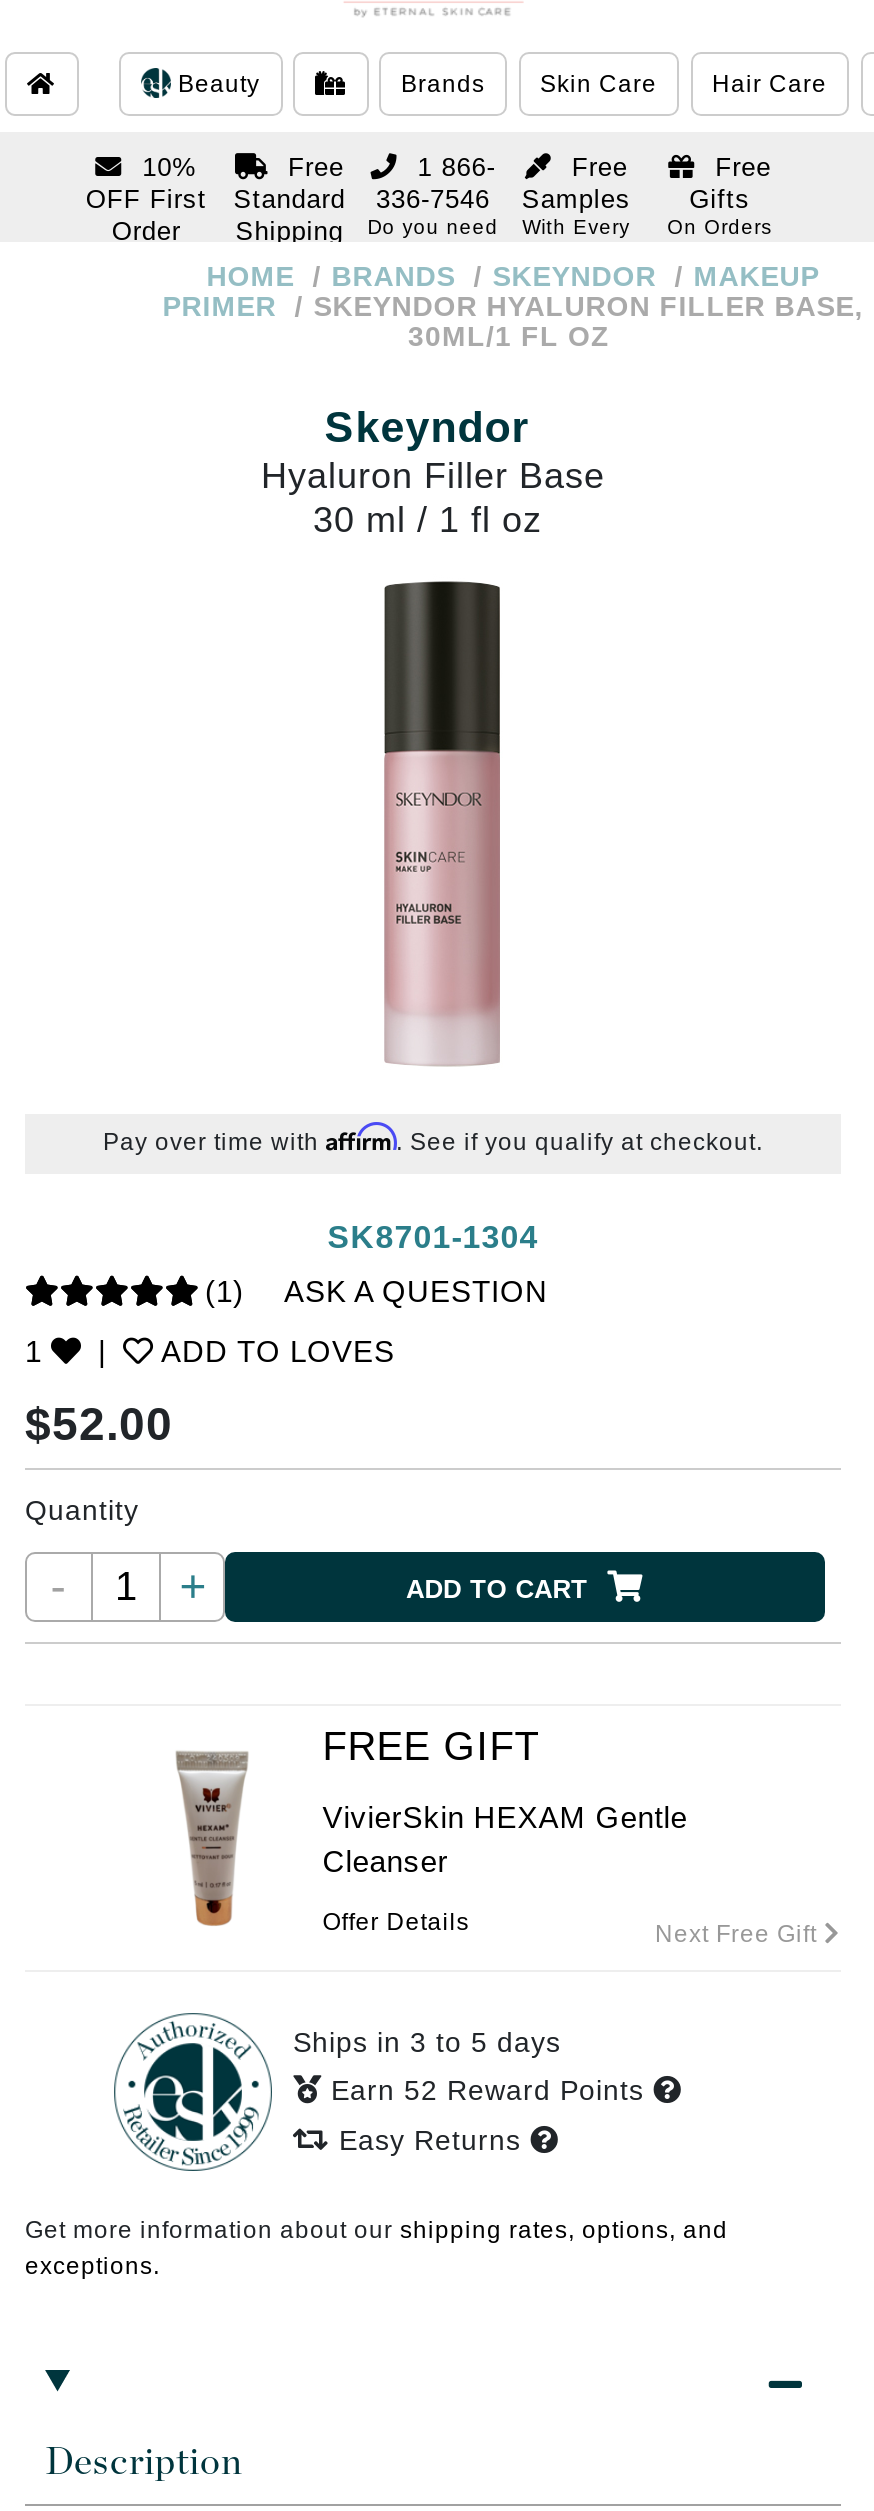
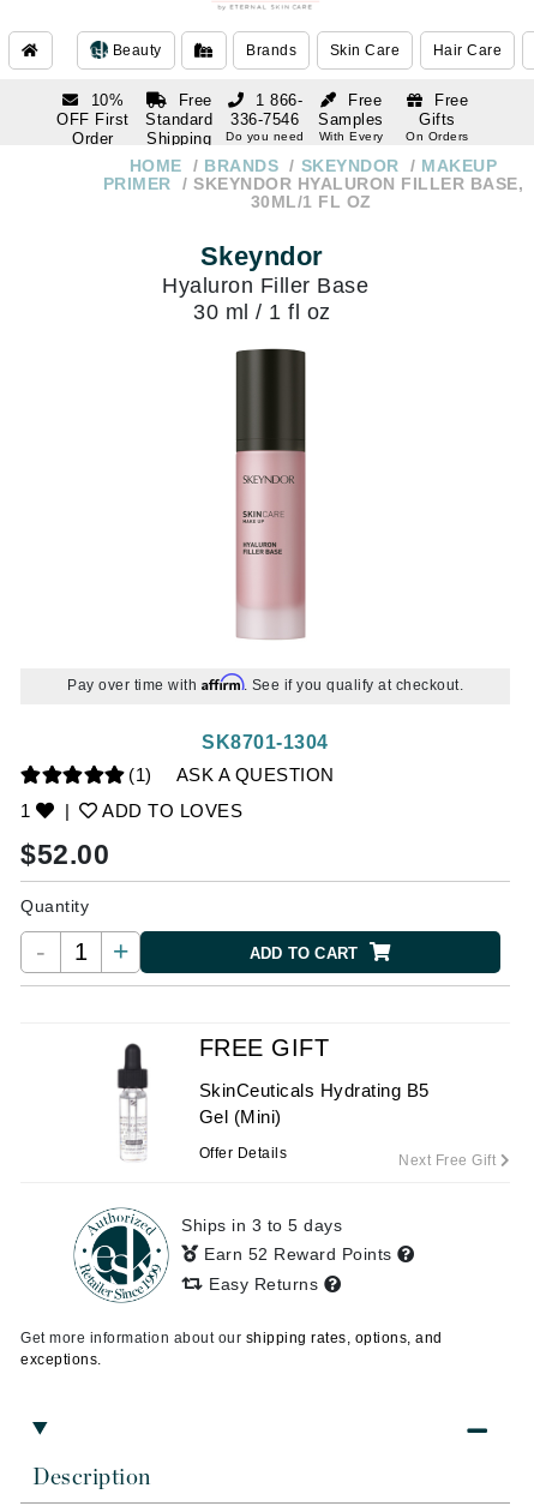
- [image]
- VivierSkin HEXAM Gentle
- Cleanser
+ [image]
+ SkinCeuticals Hydrating B5
+ Gel (Mini)
